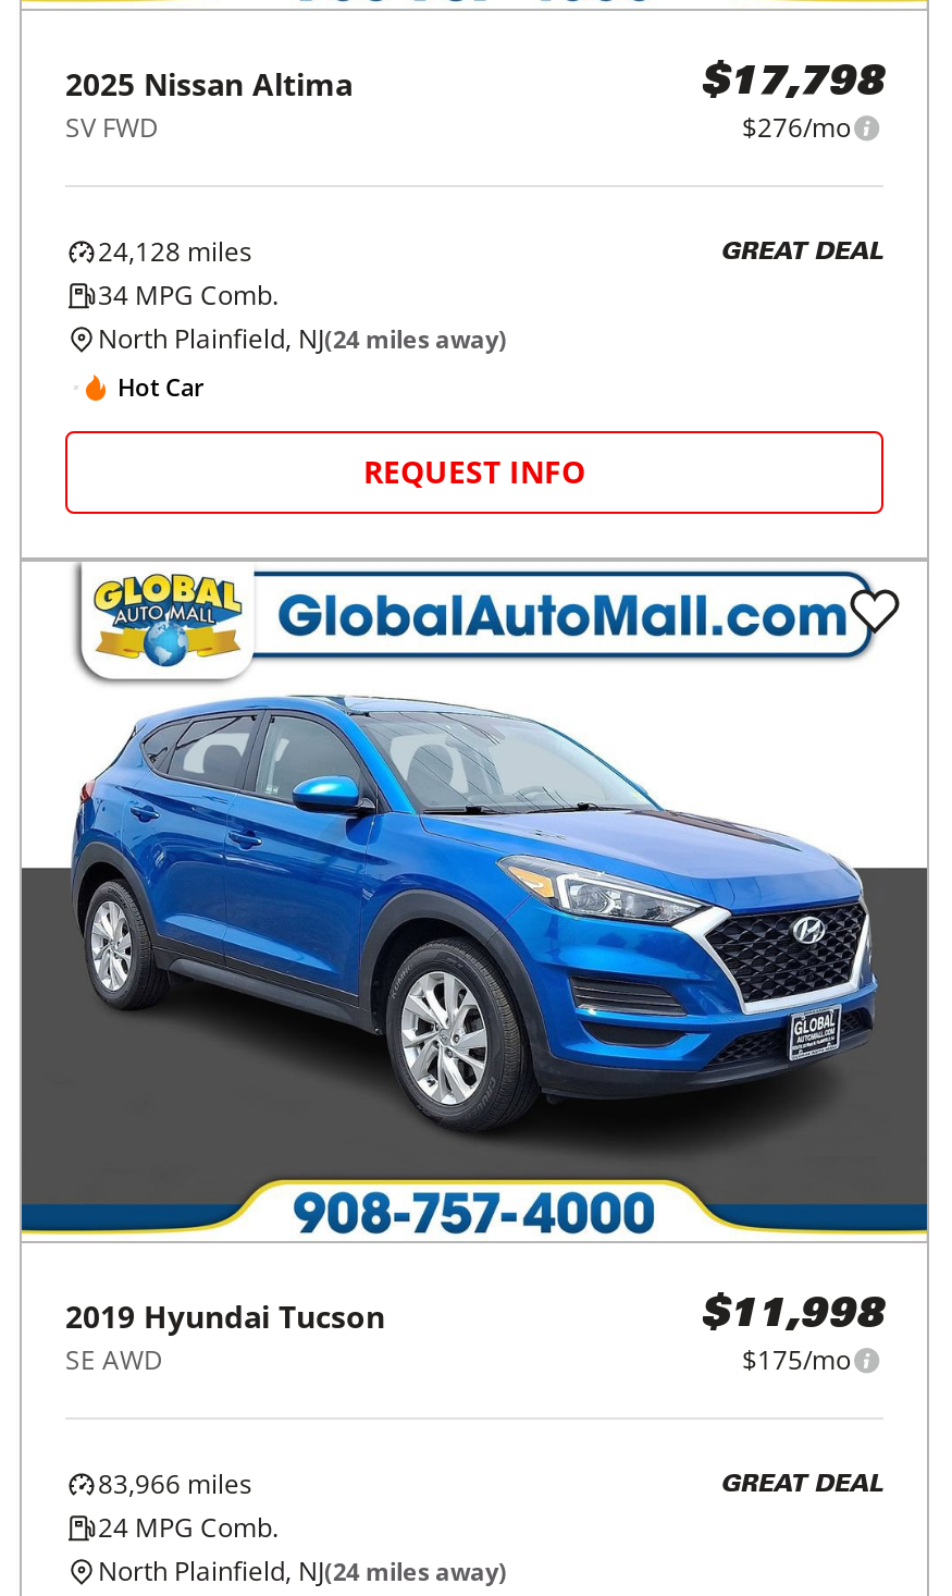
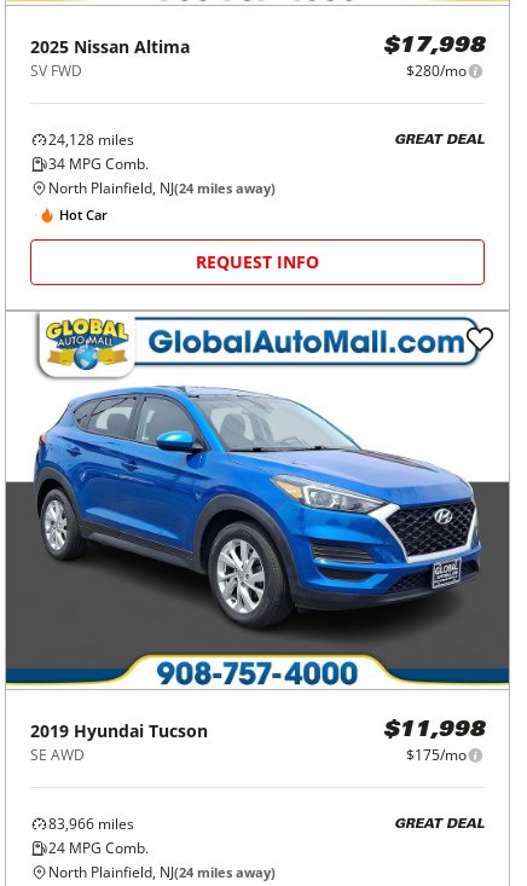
- $17,798
- $276/mo
+ $17,998
+ $280/mo
